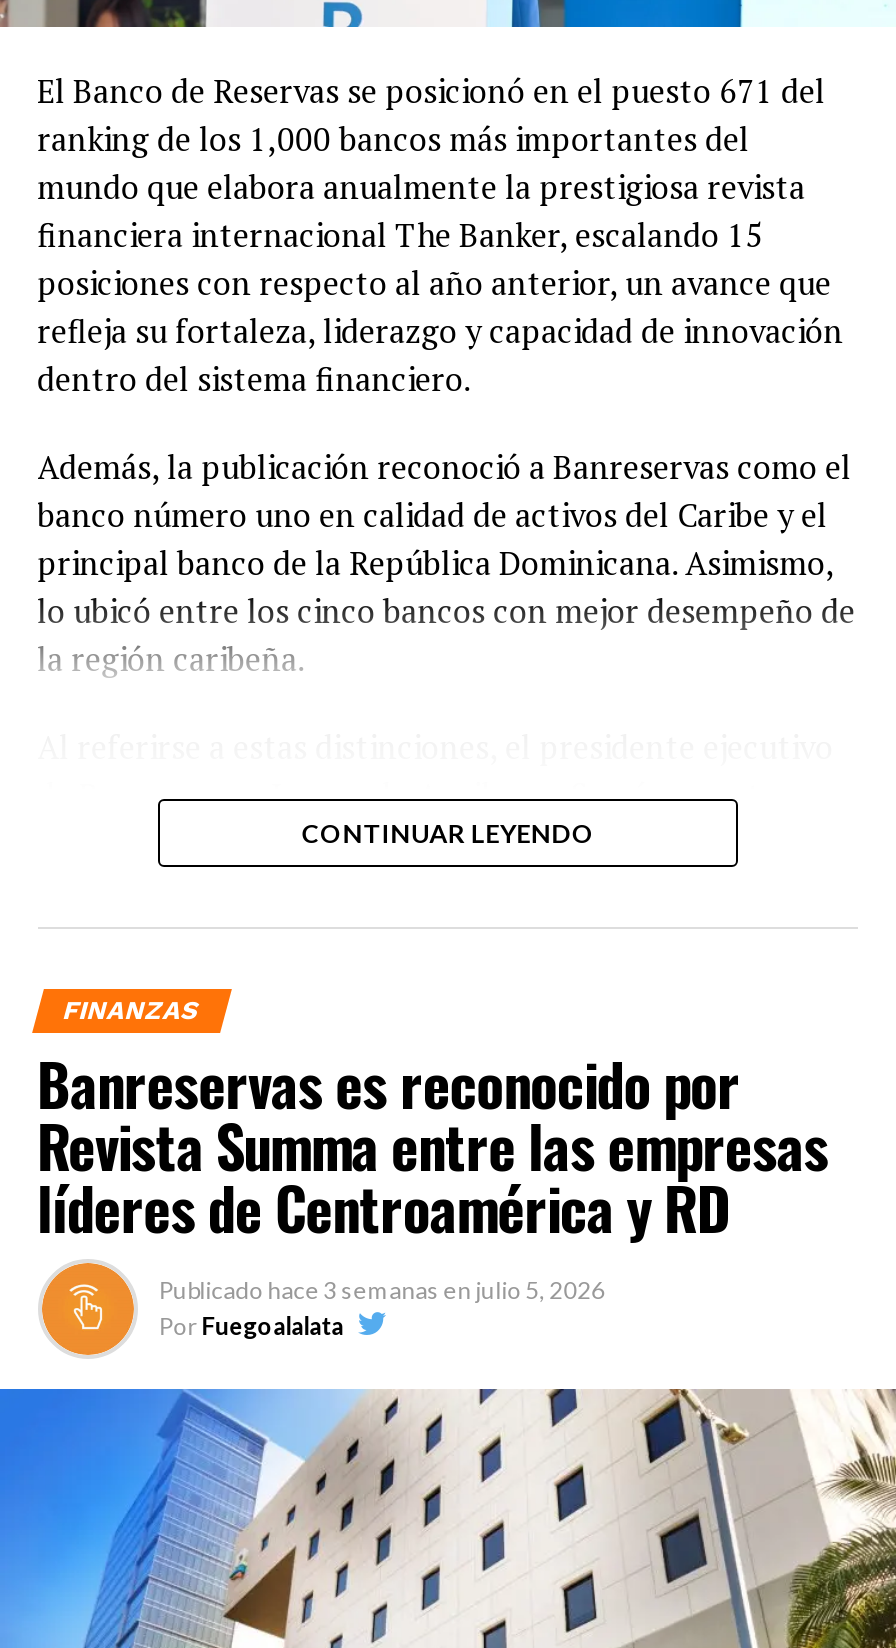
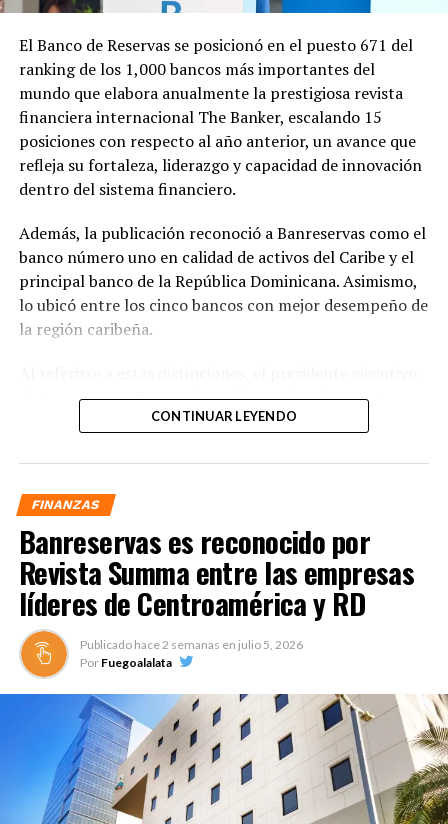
- Publicado hace 3 semanas en julio 5, 2026
+ Publicado hace 2 semanas en julio 5, 2026
